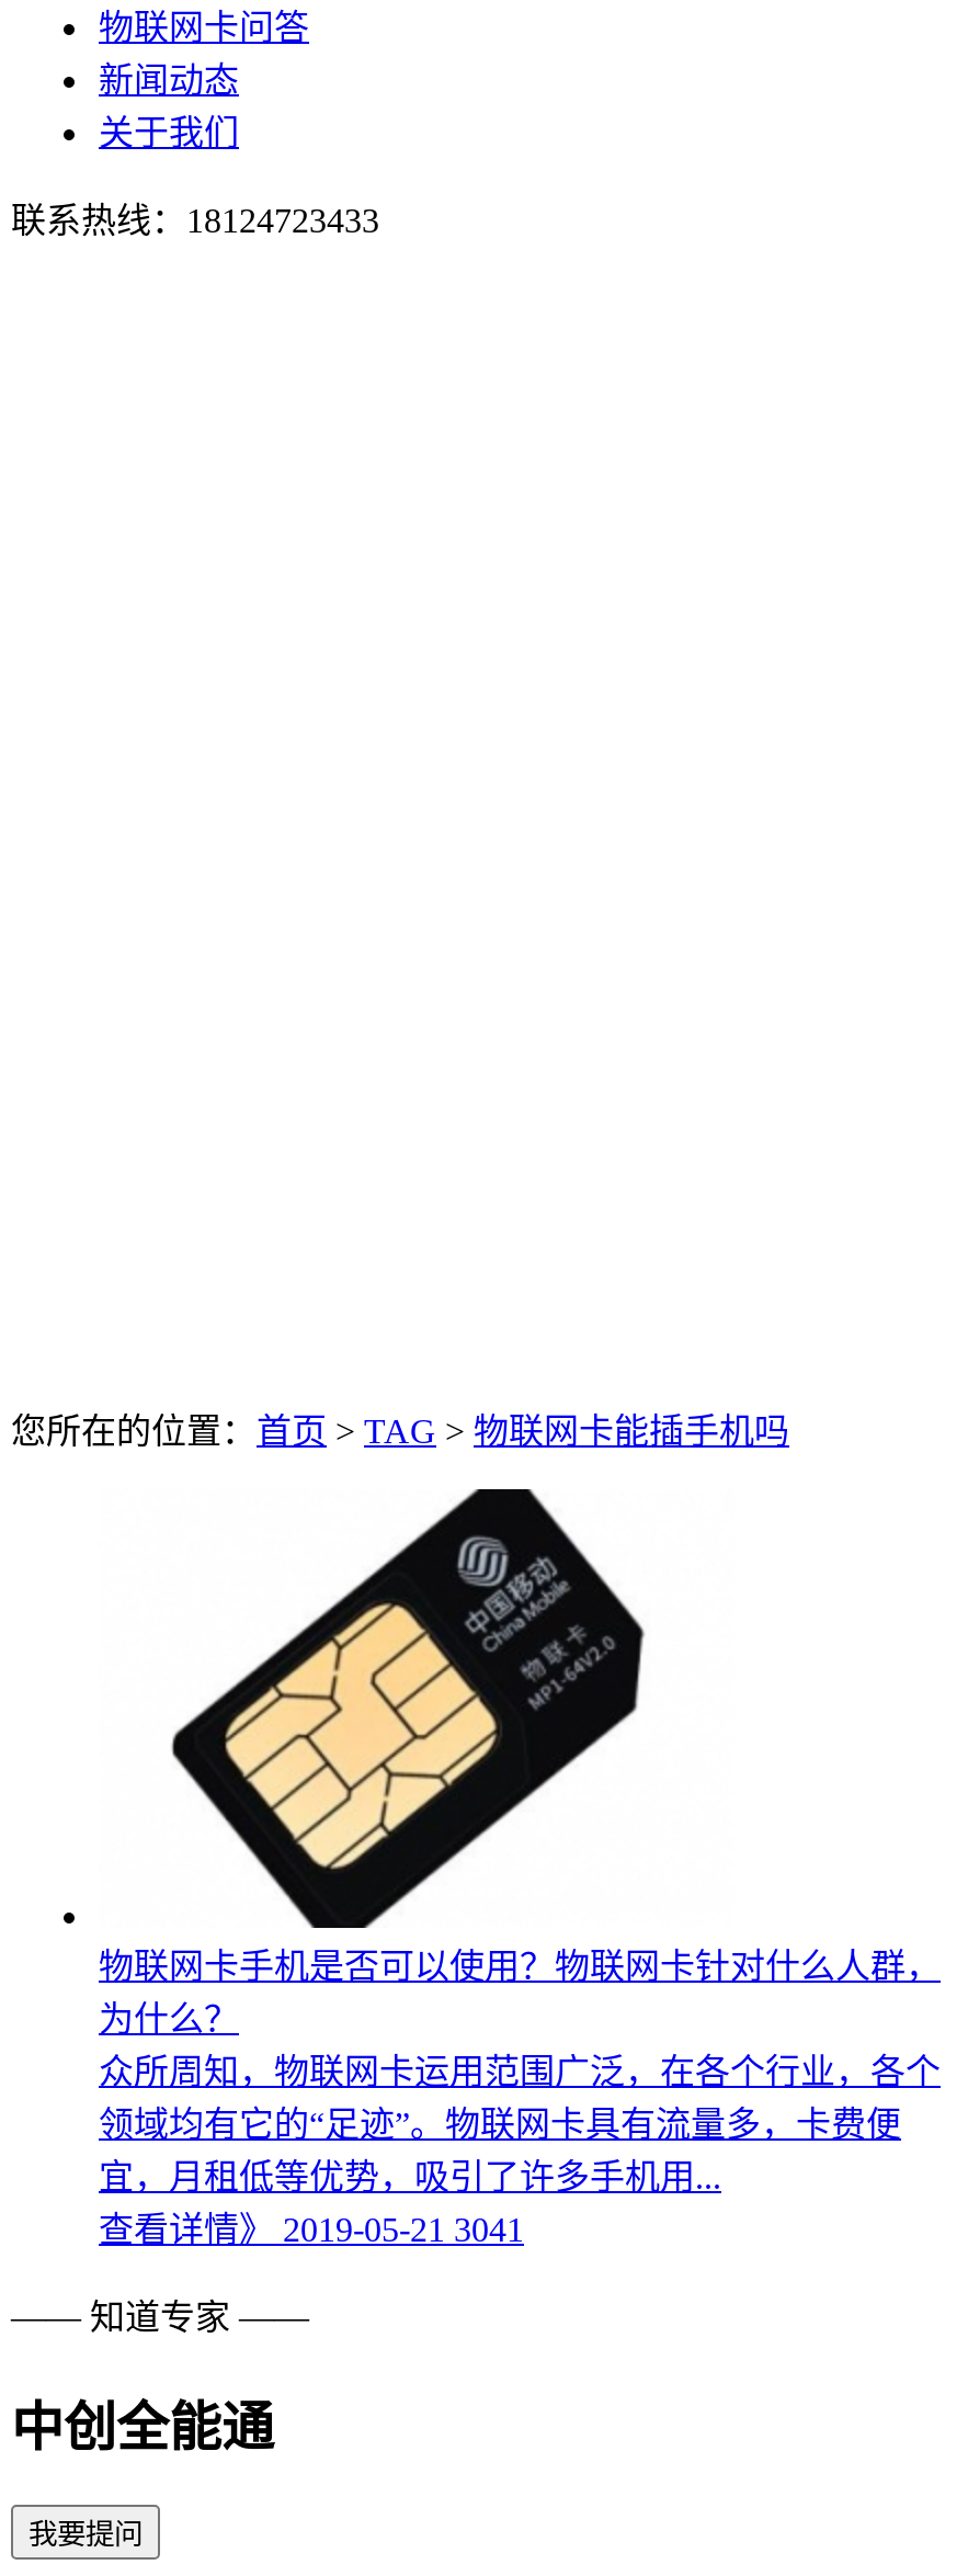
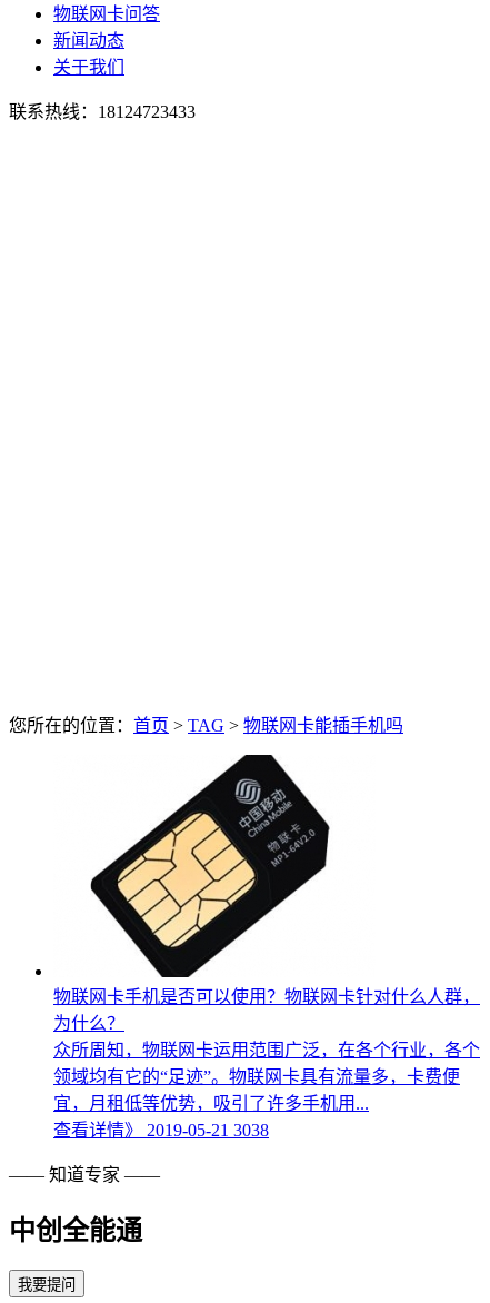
- 查看详情》 2019-05-21 3041
+ 查看详情》 2019-05-21 3038
